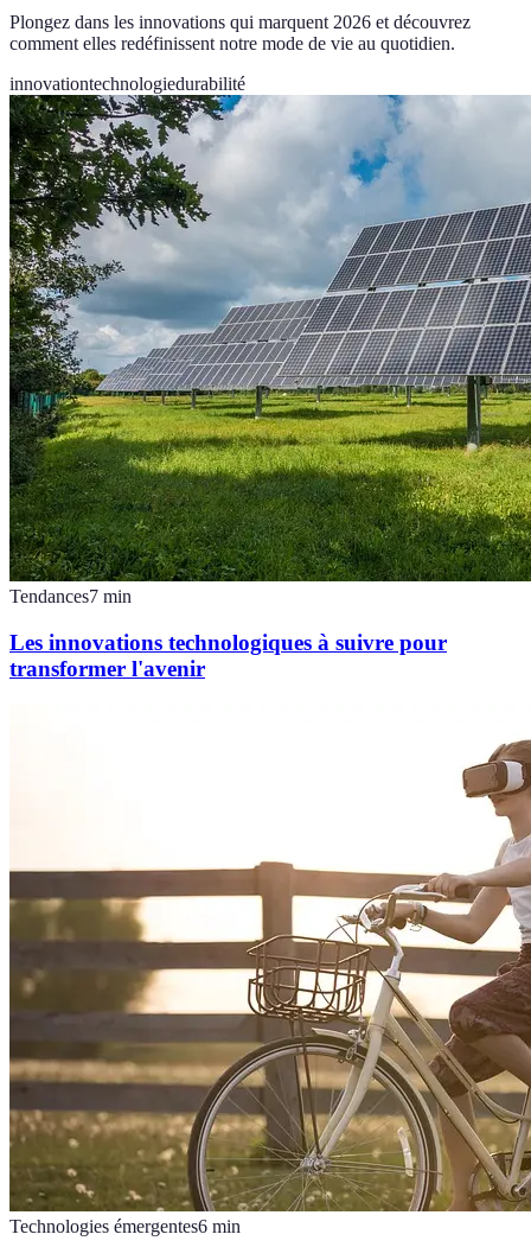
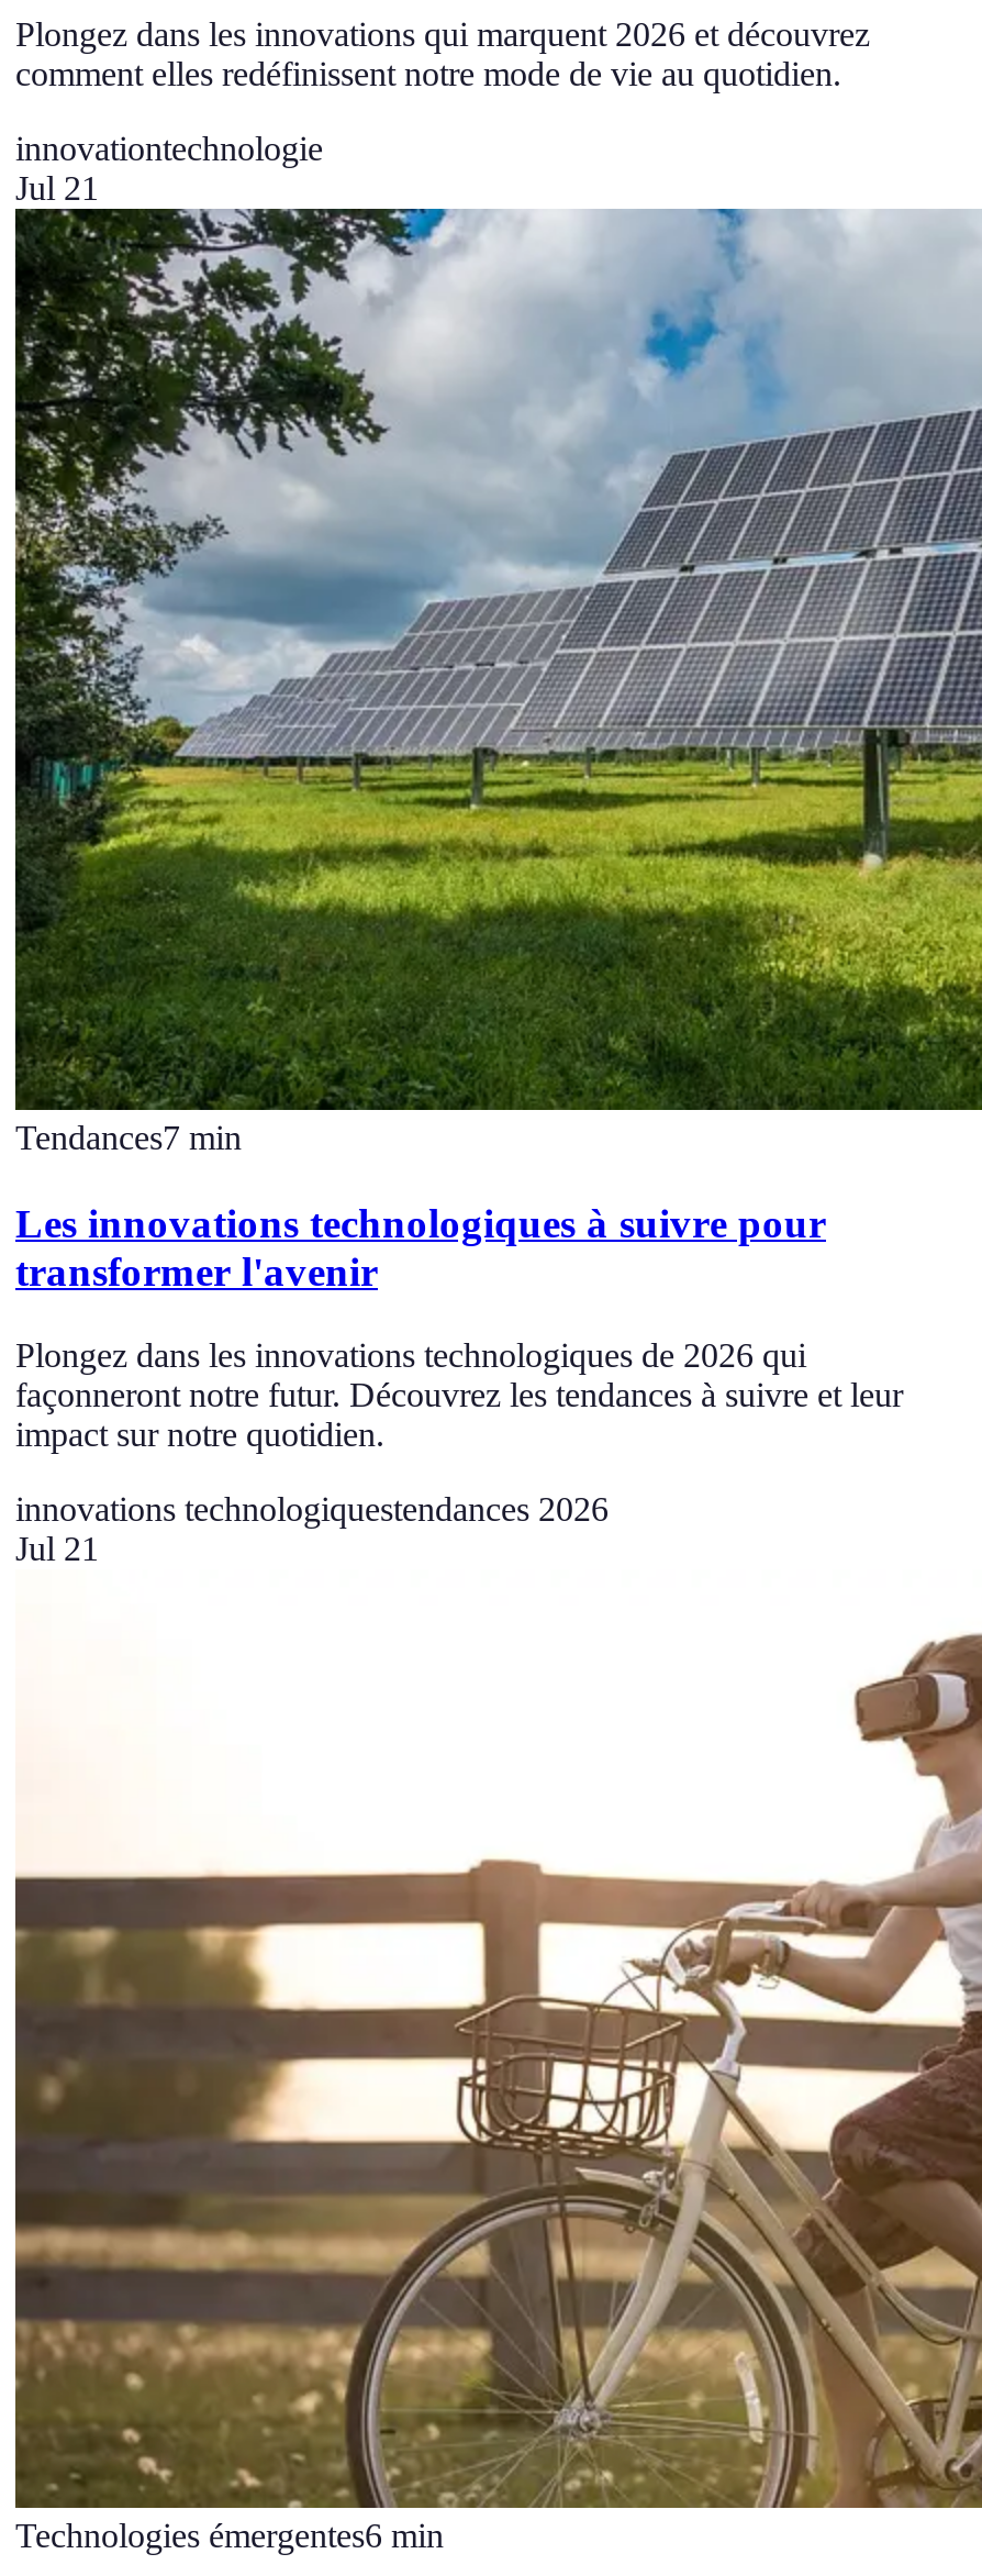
- innovationtechnologiedurabilité
+ innovationtechnologie
+ Jul 21

+ Plongez dans les innovations technologiques de 2026 qui
+ façonneront notre futur. Découvrez les tendances à suivre et leur
+ impact sur notre quotidien.
+ innovations technologiquestendances 2026
+ Jul 21
